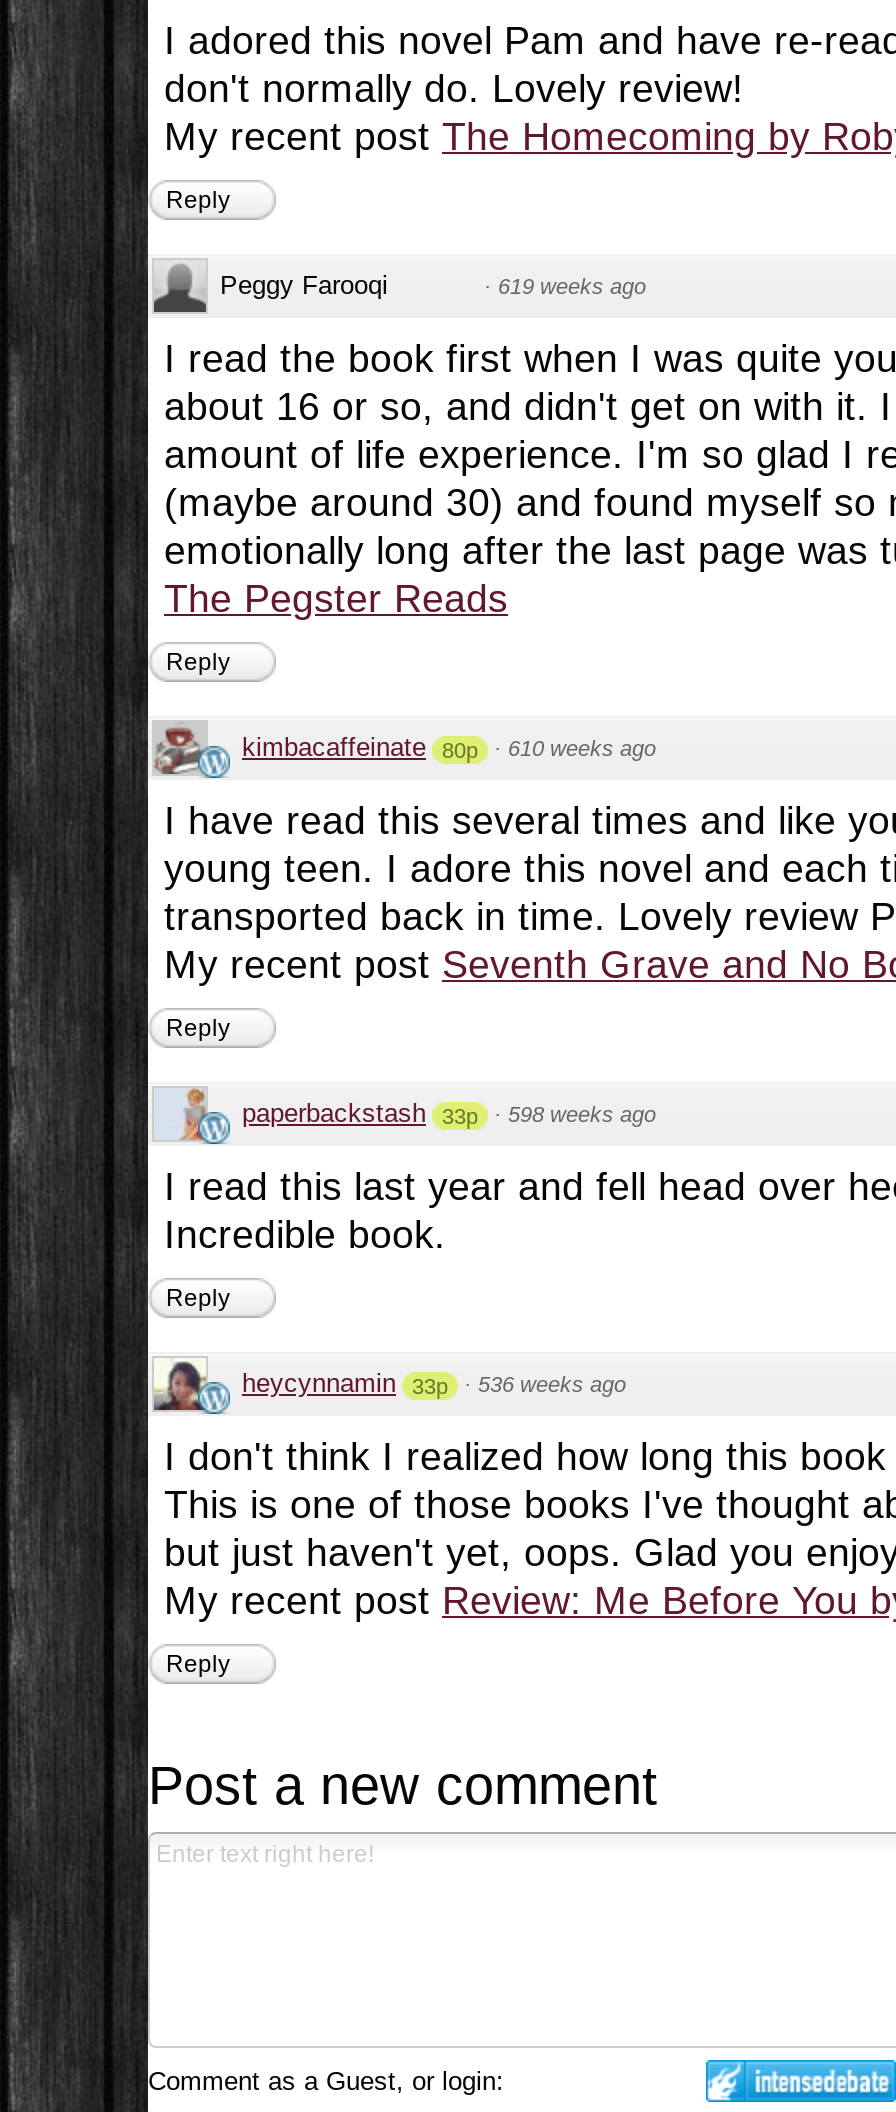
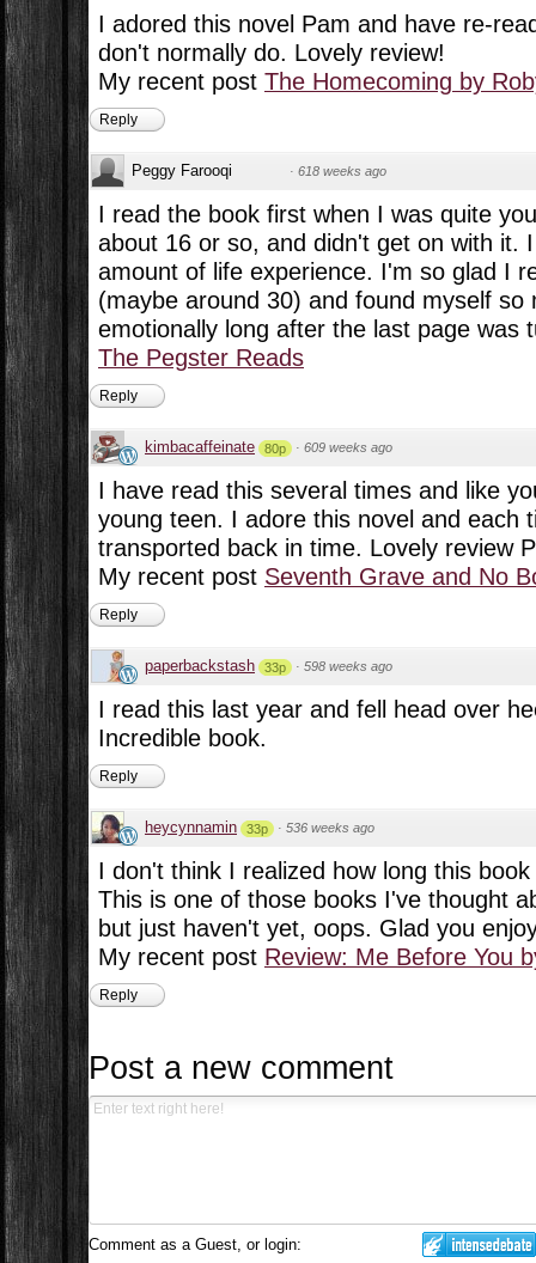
- · 619 weeks ago
+ · 618 weeks ago

- kimbacaffeinate 80p · 610 weeks ago
+ kimbacaffeinate 80p · 609 weeks ago
